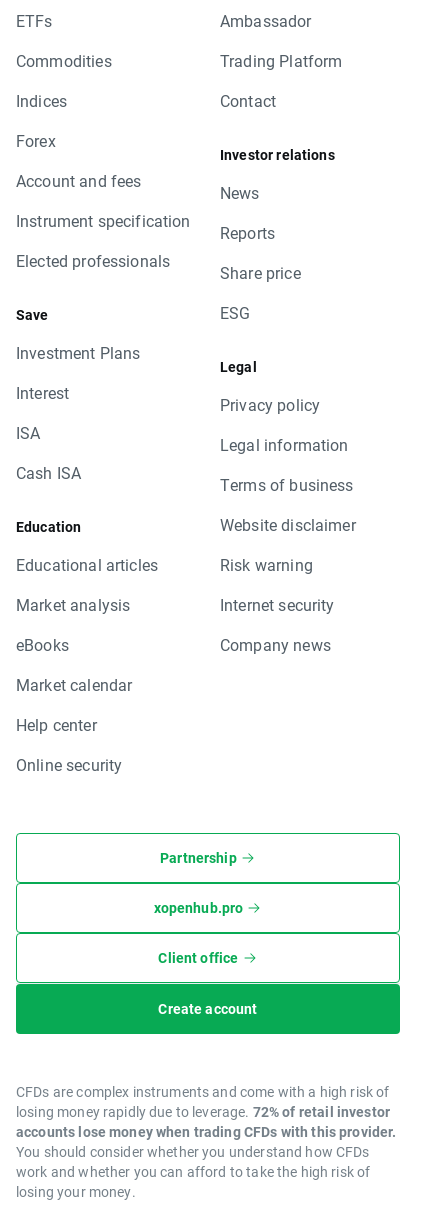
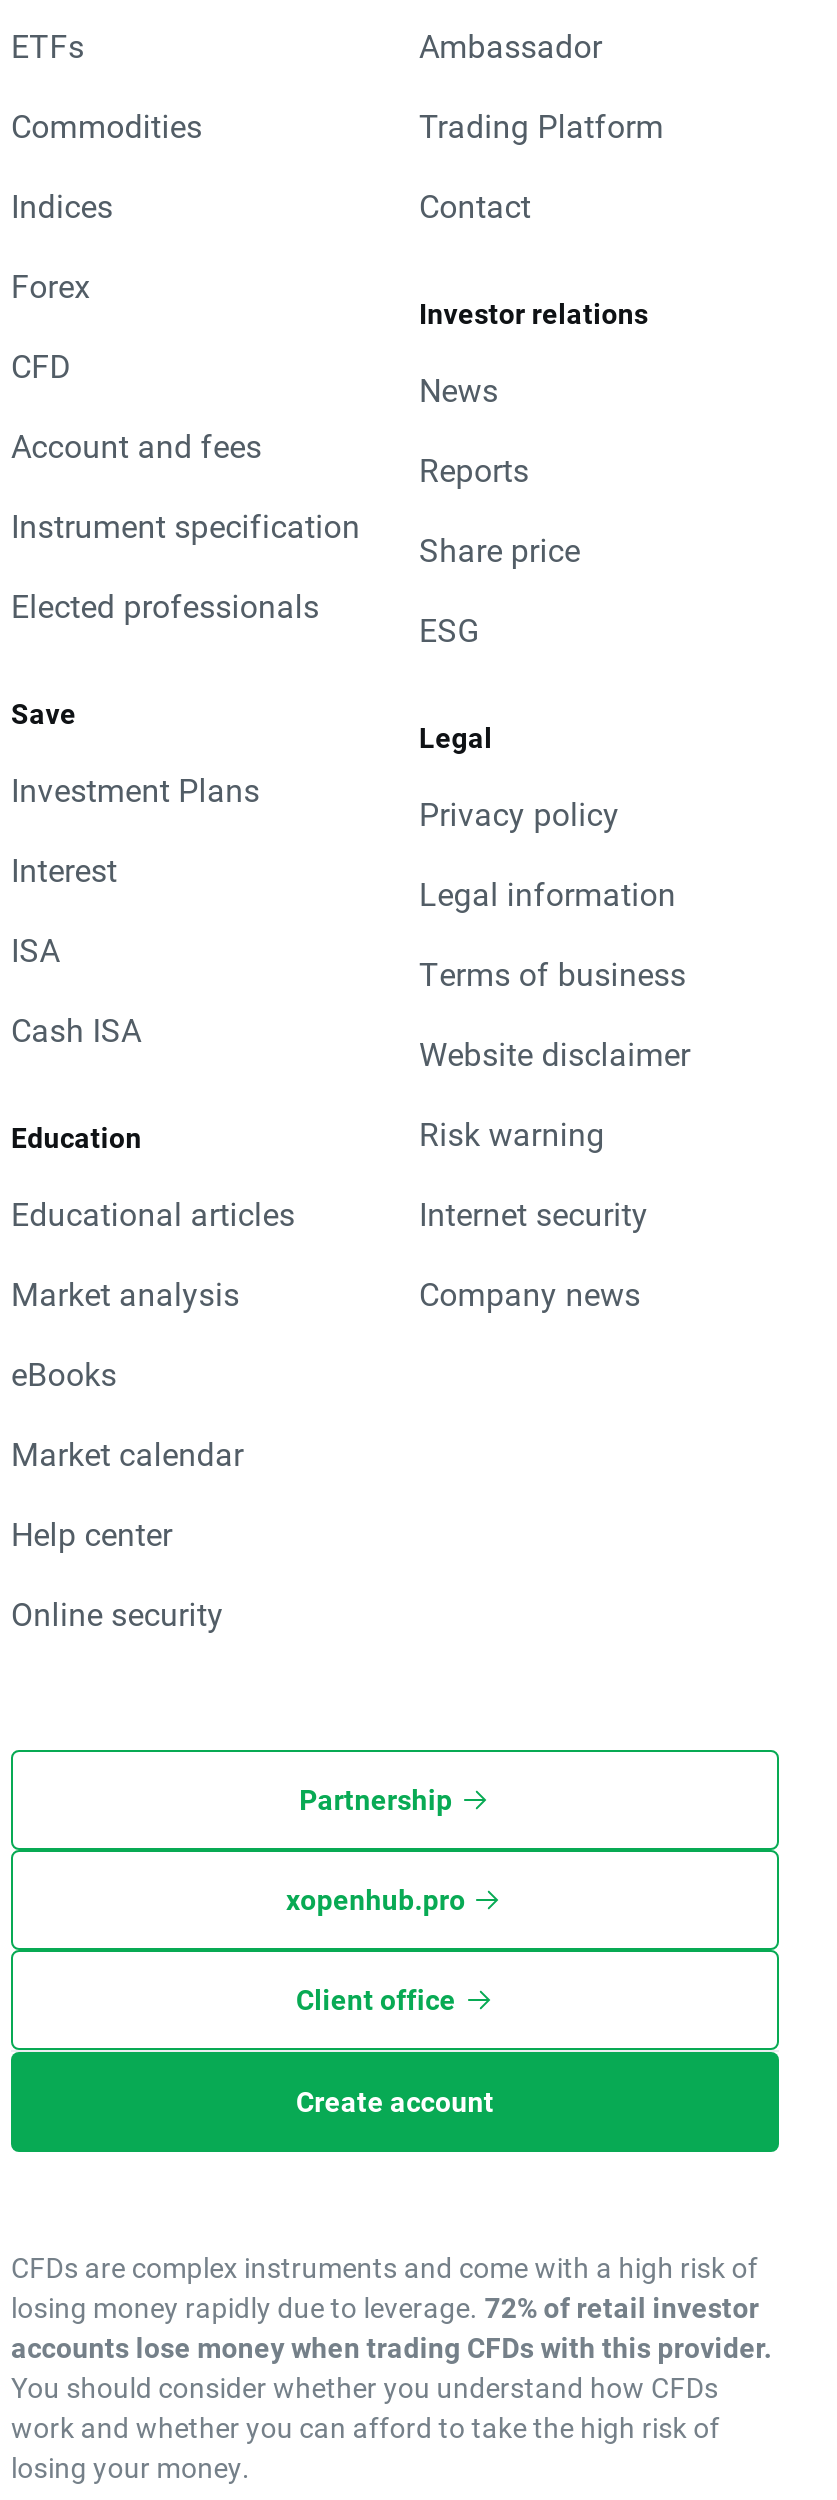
+ CFD
